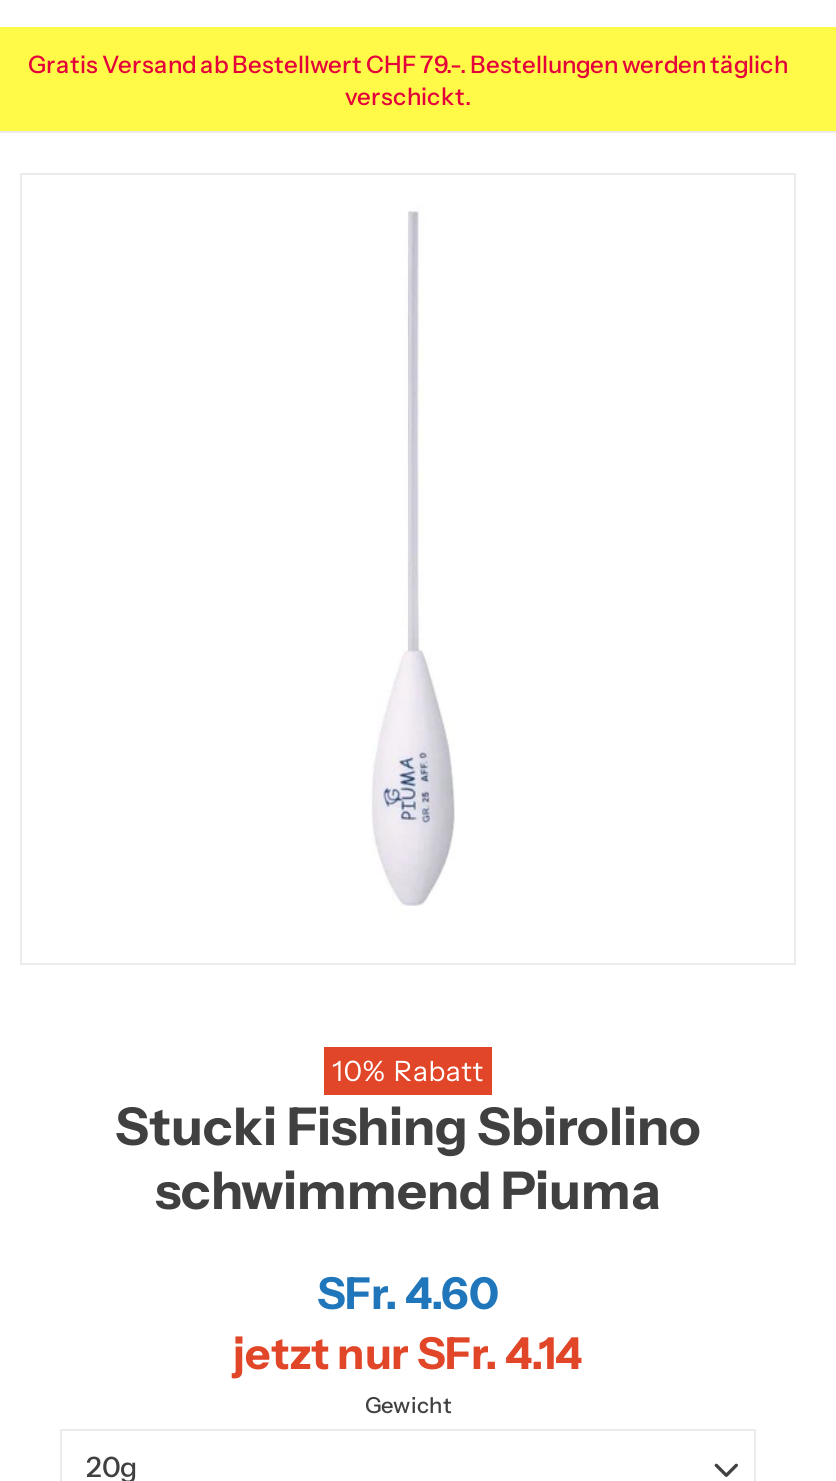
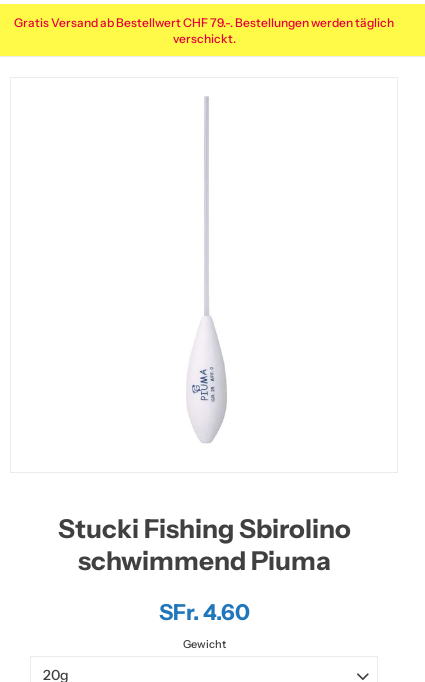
- 10% Rabatt

- jetzt nur SFr. 4.14
